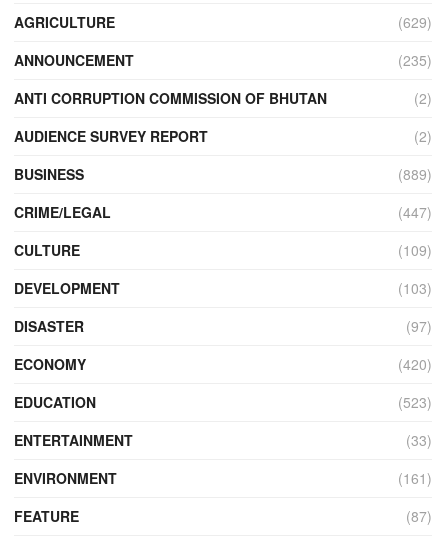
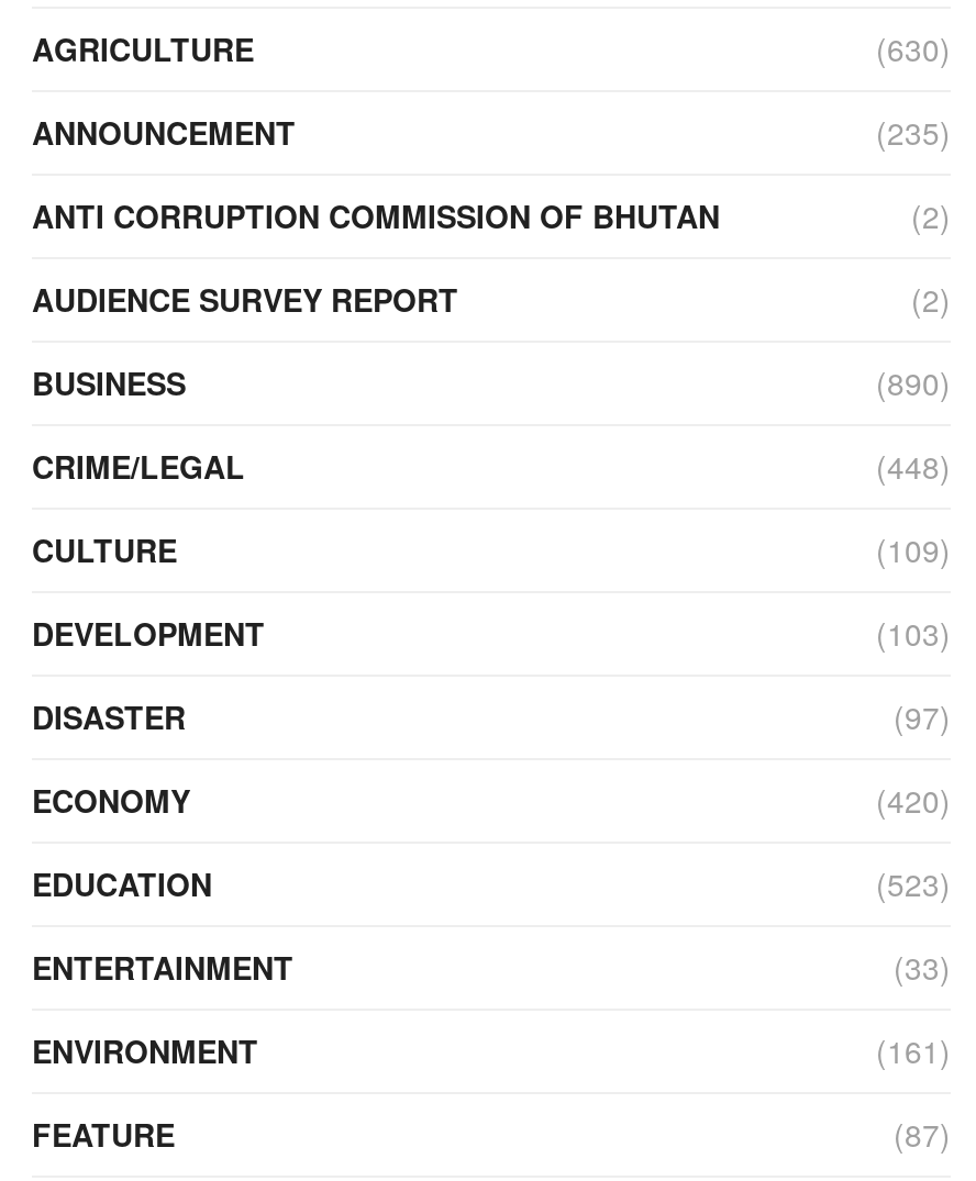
- (629)
+ (630)

- (889)
+ (890)

- (447)
+ (448)
